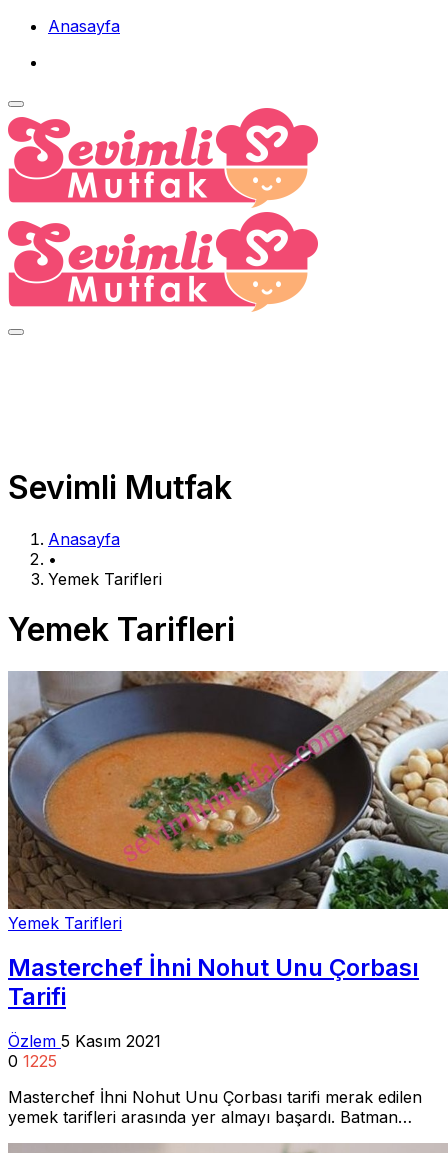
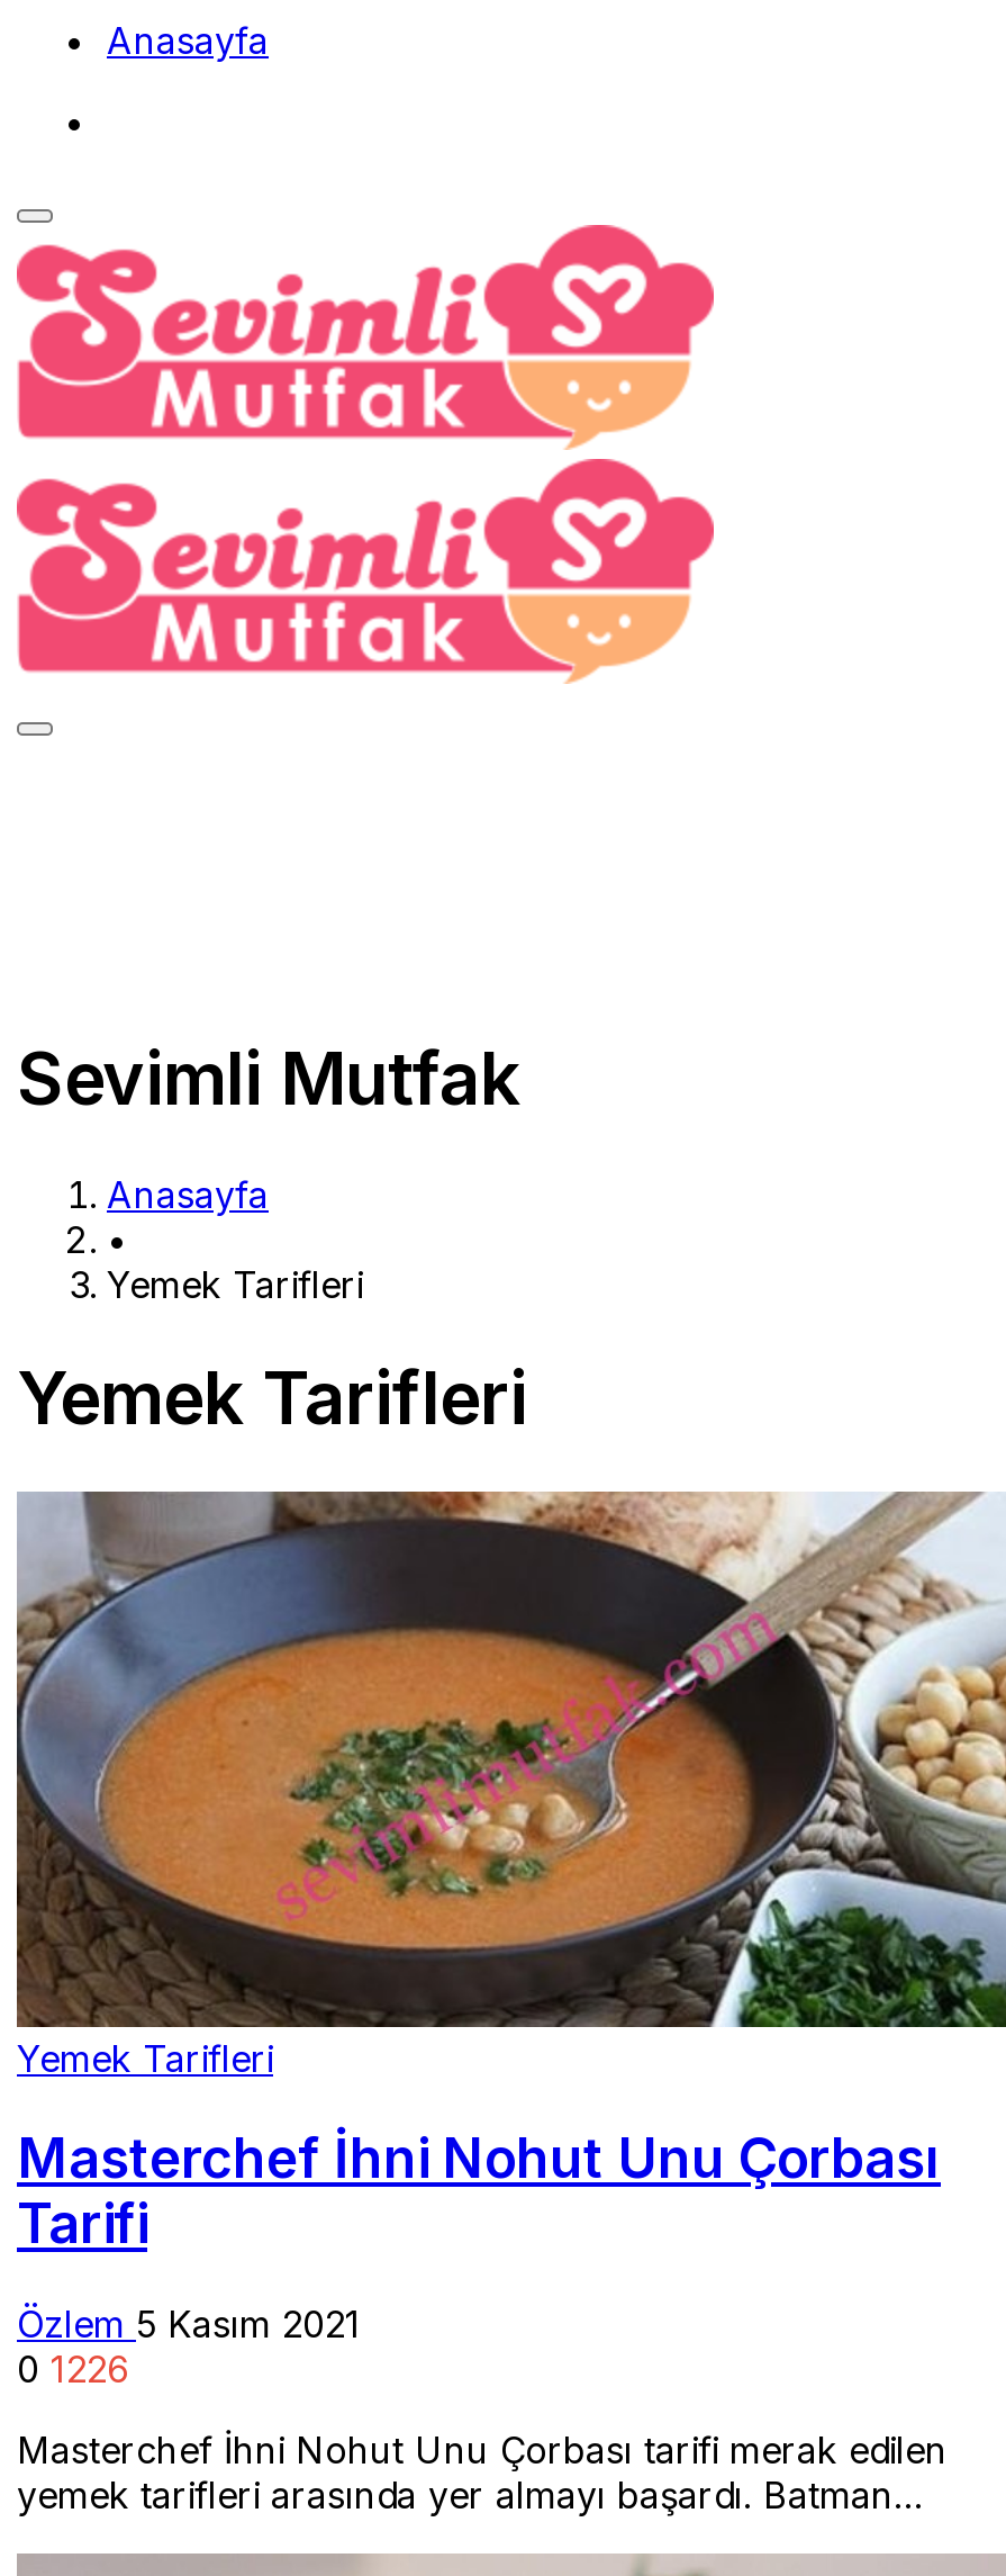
- 0 1225
+ 0 1226
